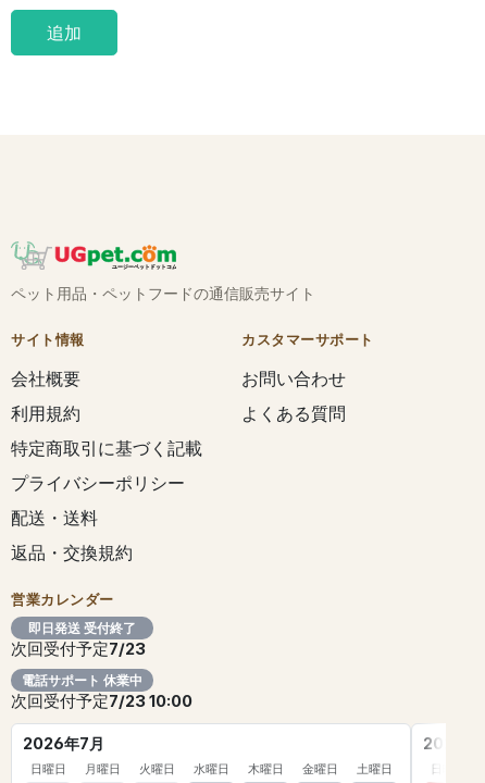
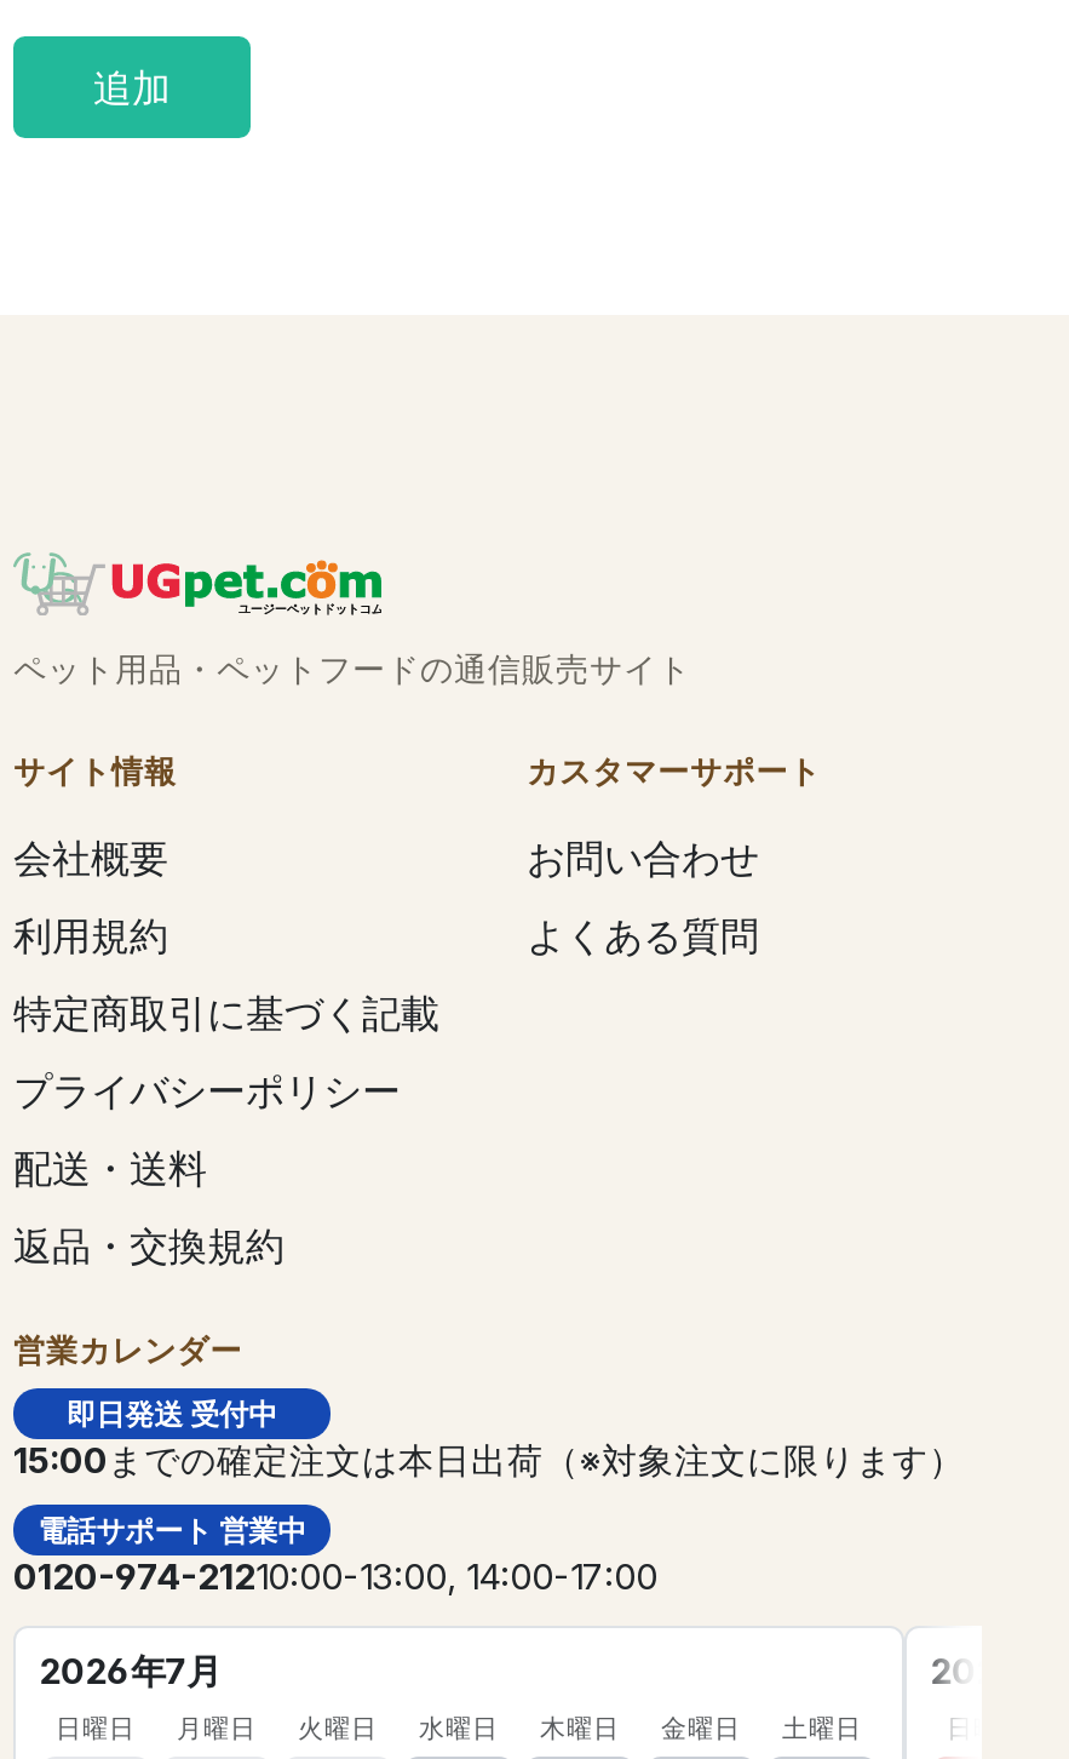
- 即日発送 受付終了
- 次回受付予定7/23
+ 即日発送 受付中
+ 15:00までの確定注文は本日出荷（※対象注文に限ります）

- 電話サポート 休業中
- 次回受付予定7/23 10:00
+ 電話サポート 営業中
+ 0120-974-21210:00-13:00, 14:00-17:00
